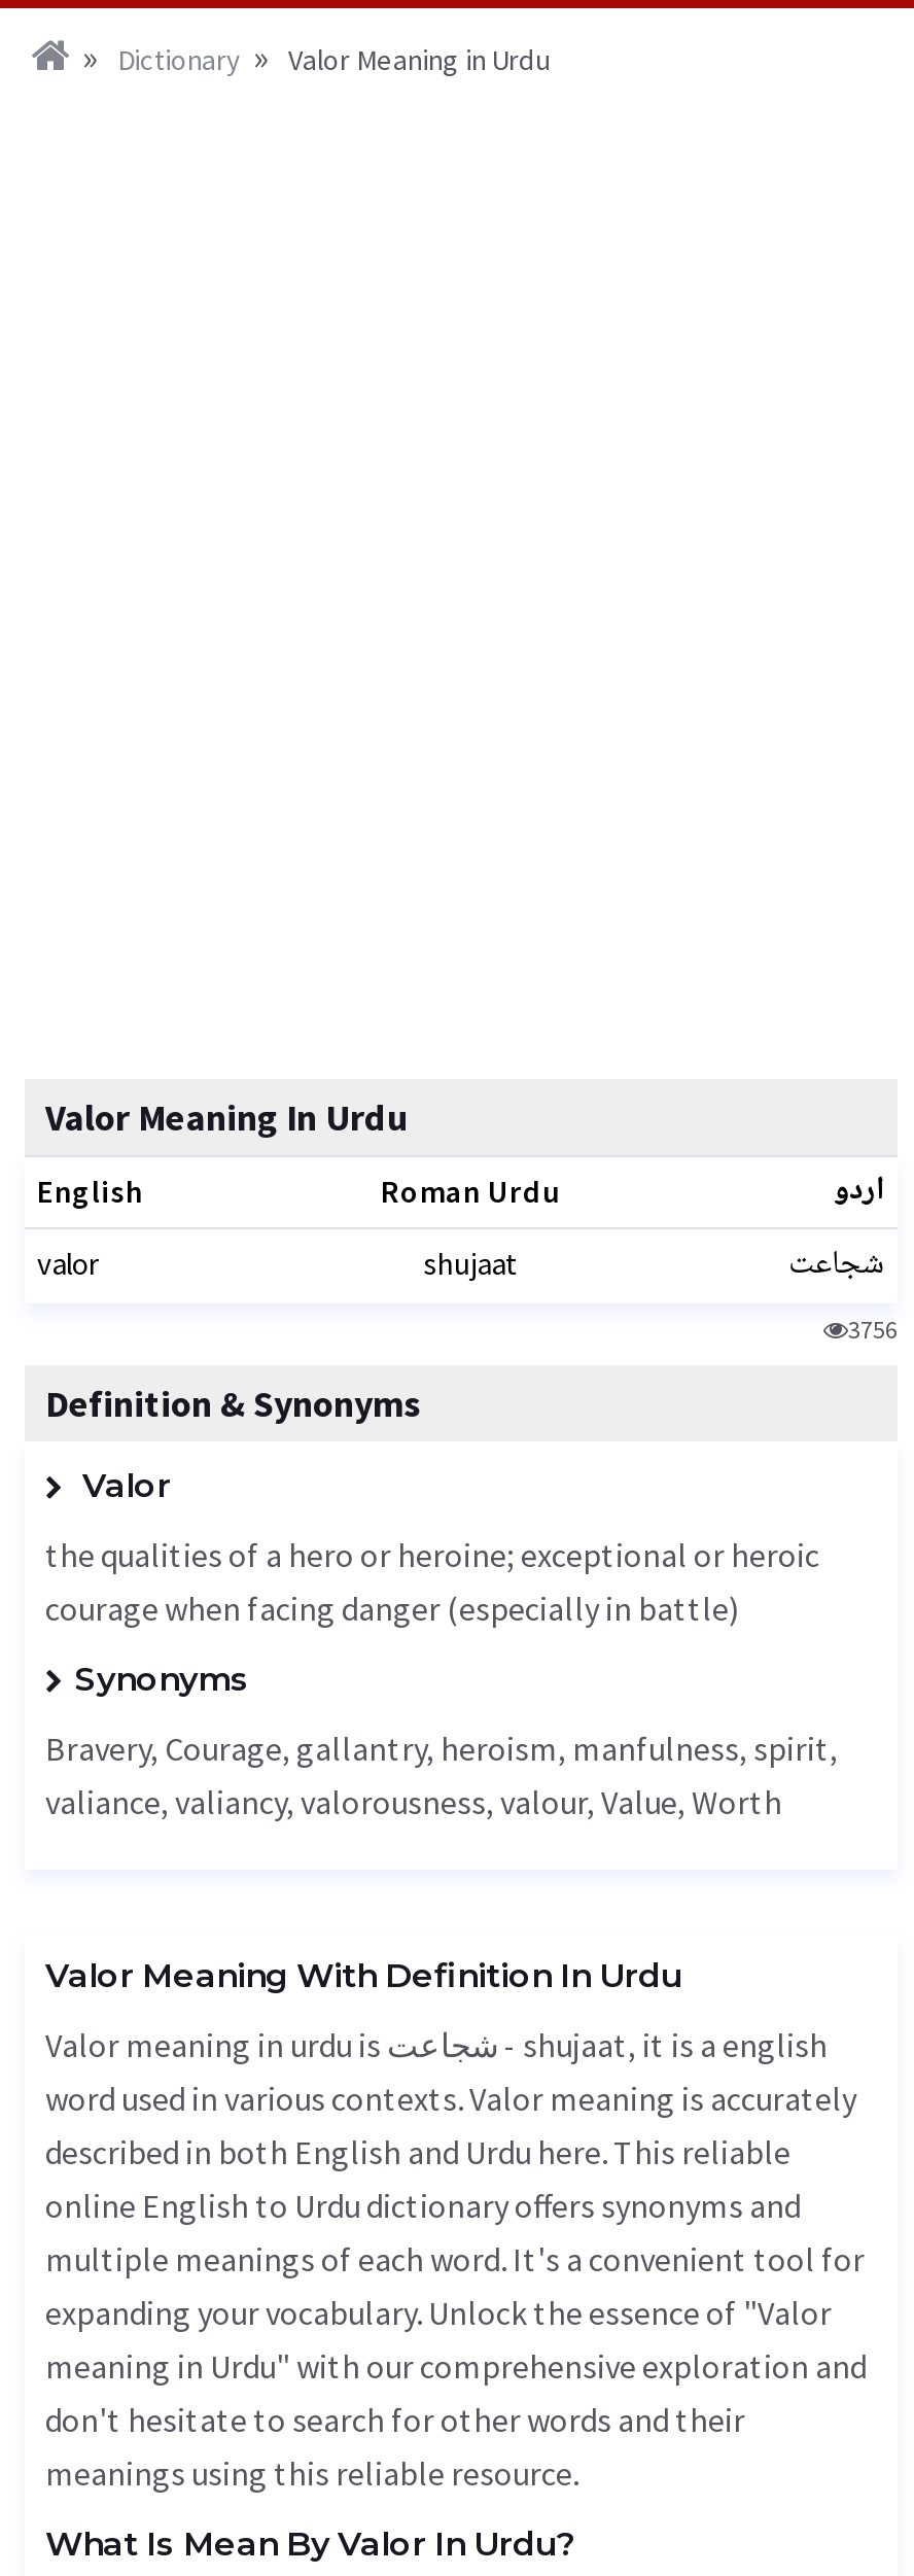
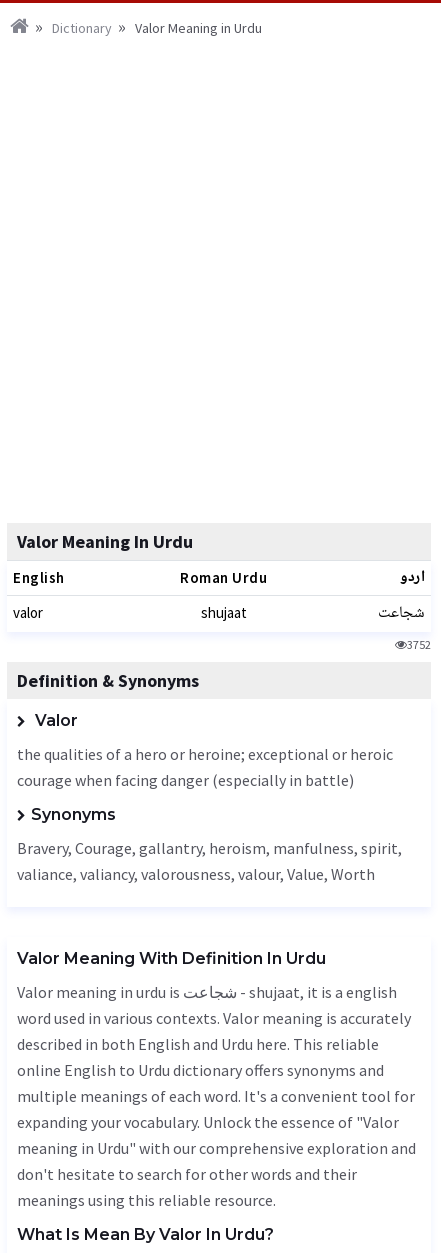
- 3756
+ 3752
